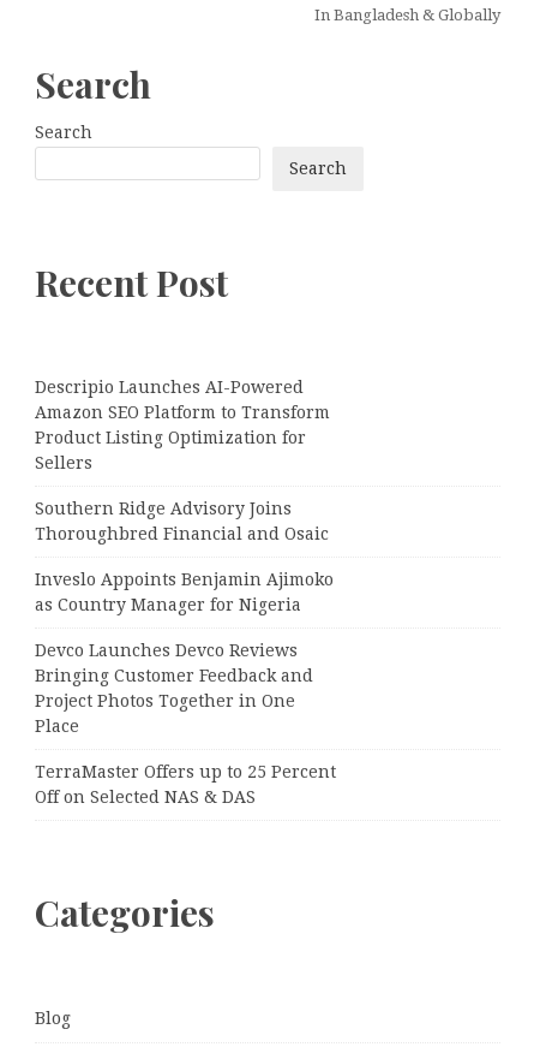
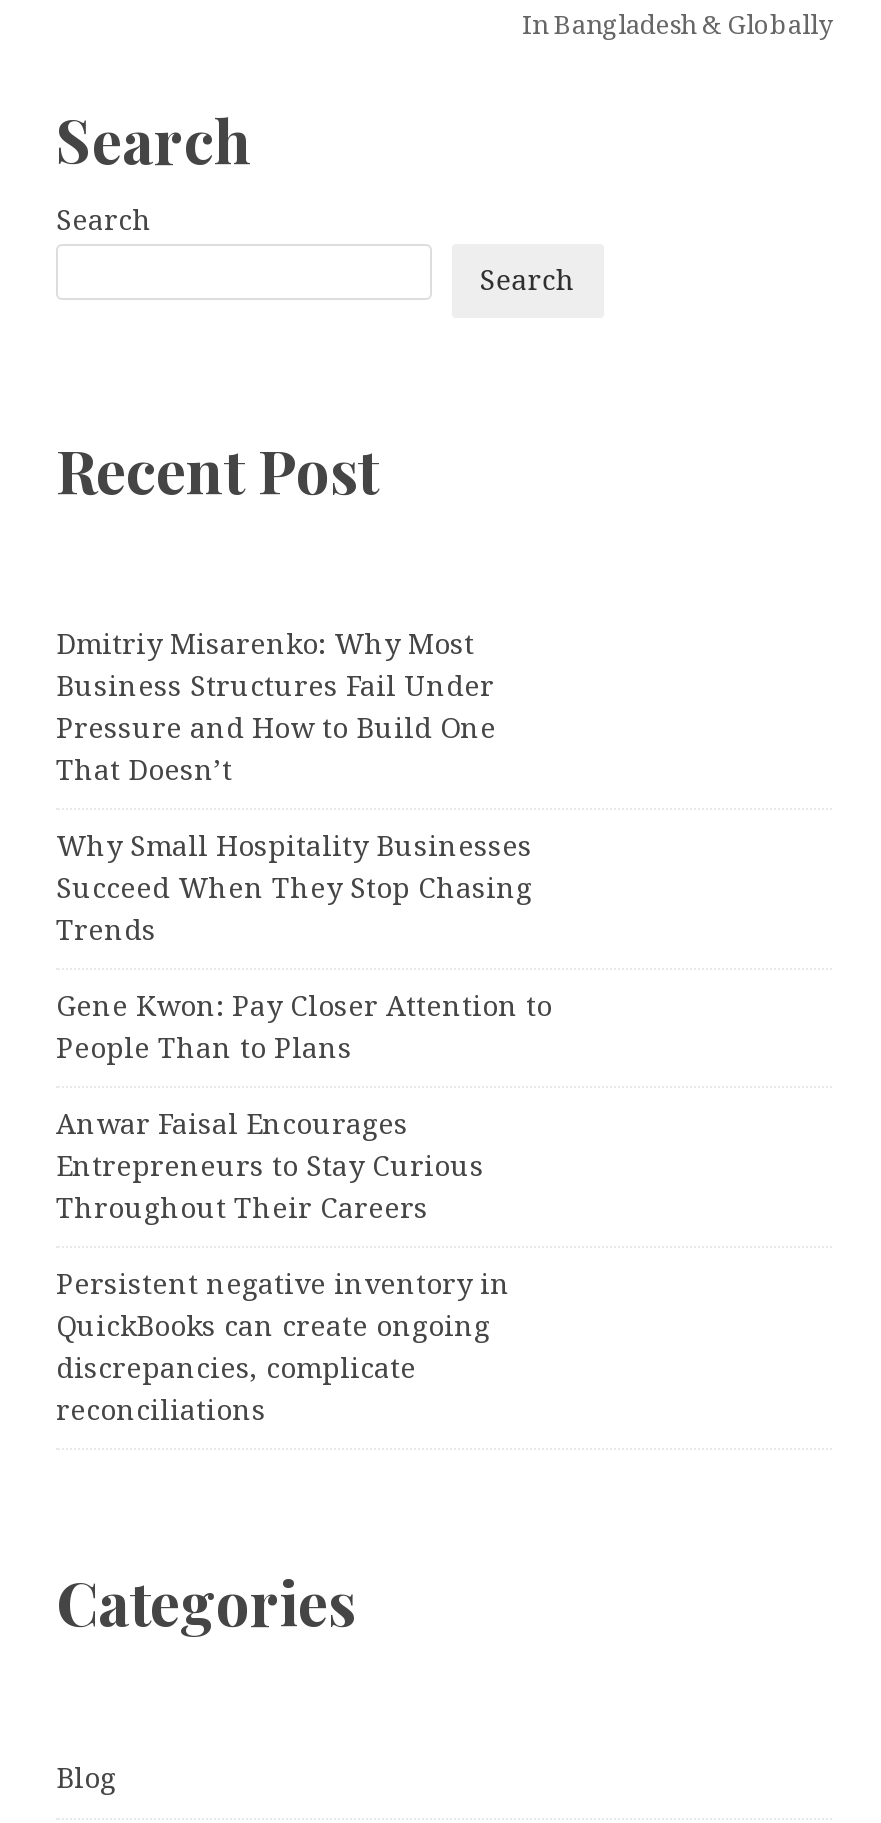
- Descripio Launches AI-Powered
- Amazon SEO Platform to Transform
- Product Listing Optimization for
- Sellers
+ Dmitriy Misarenko: Why Most
+ Business Structures Fail Under
+ Pressure and How to Build One
+ That Doesn’t

- Southern Ridge Advisory Joins
- Thoroughbred Financial and Osaic
+ Why Small Hospitality Businesses
+ Succeed When They Stop Chasing
+ Trends

- Inveslo Appoints Benjamin Ajimoko
- as Country Manager for Nigeria
+ Gene Kwon: Pay Closer Attention to
+ People Than to Plans

- Devco Launches Devco Reviews
- Bringing Customer Feedback and
- Project Photos Together in One
- Place
+ Anwar Faisal Encourages
+ Entrepreneurs to Stay Curious
+ Throughout Their Careers

- TerraMaster Offers up to 25 Percent
- Off on Selected NAS & DAS
+ Persistent negative inventory in
+ QuickBooks can create ongoing
+ discrepancies, complicate
+ reconciliations
